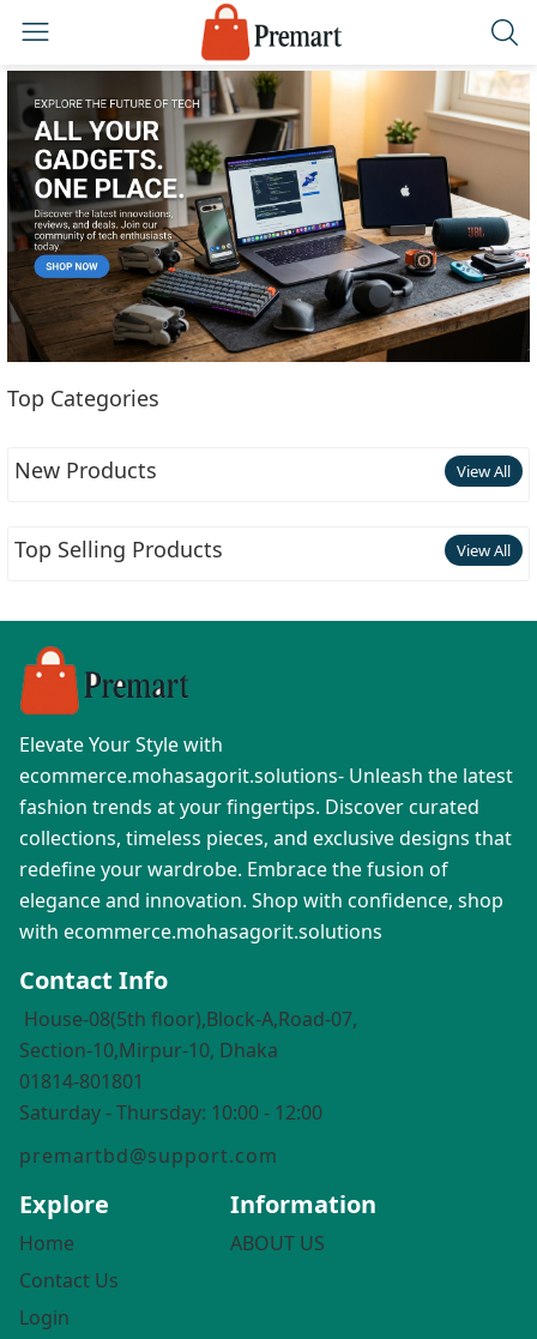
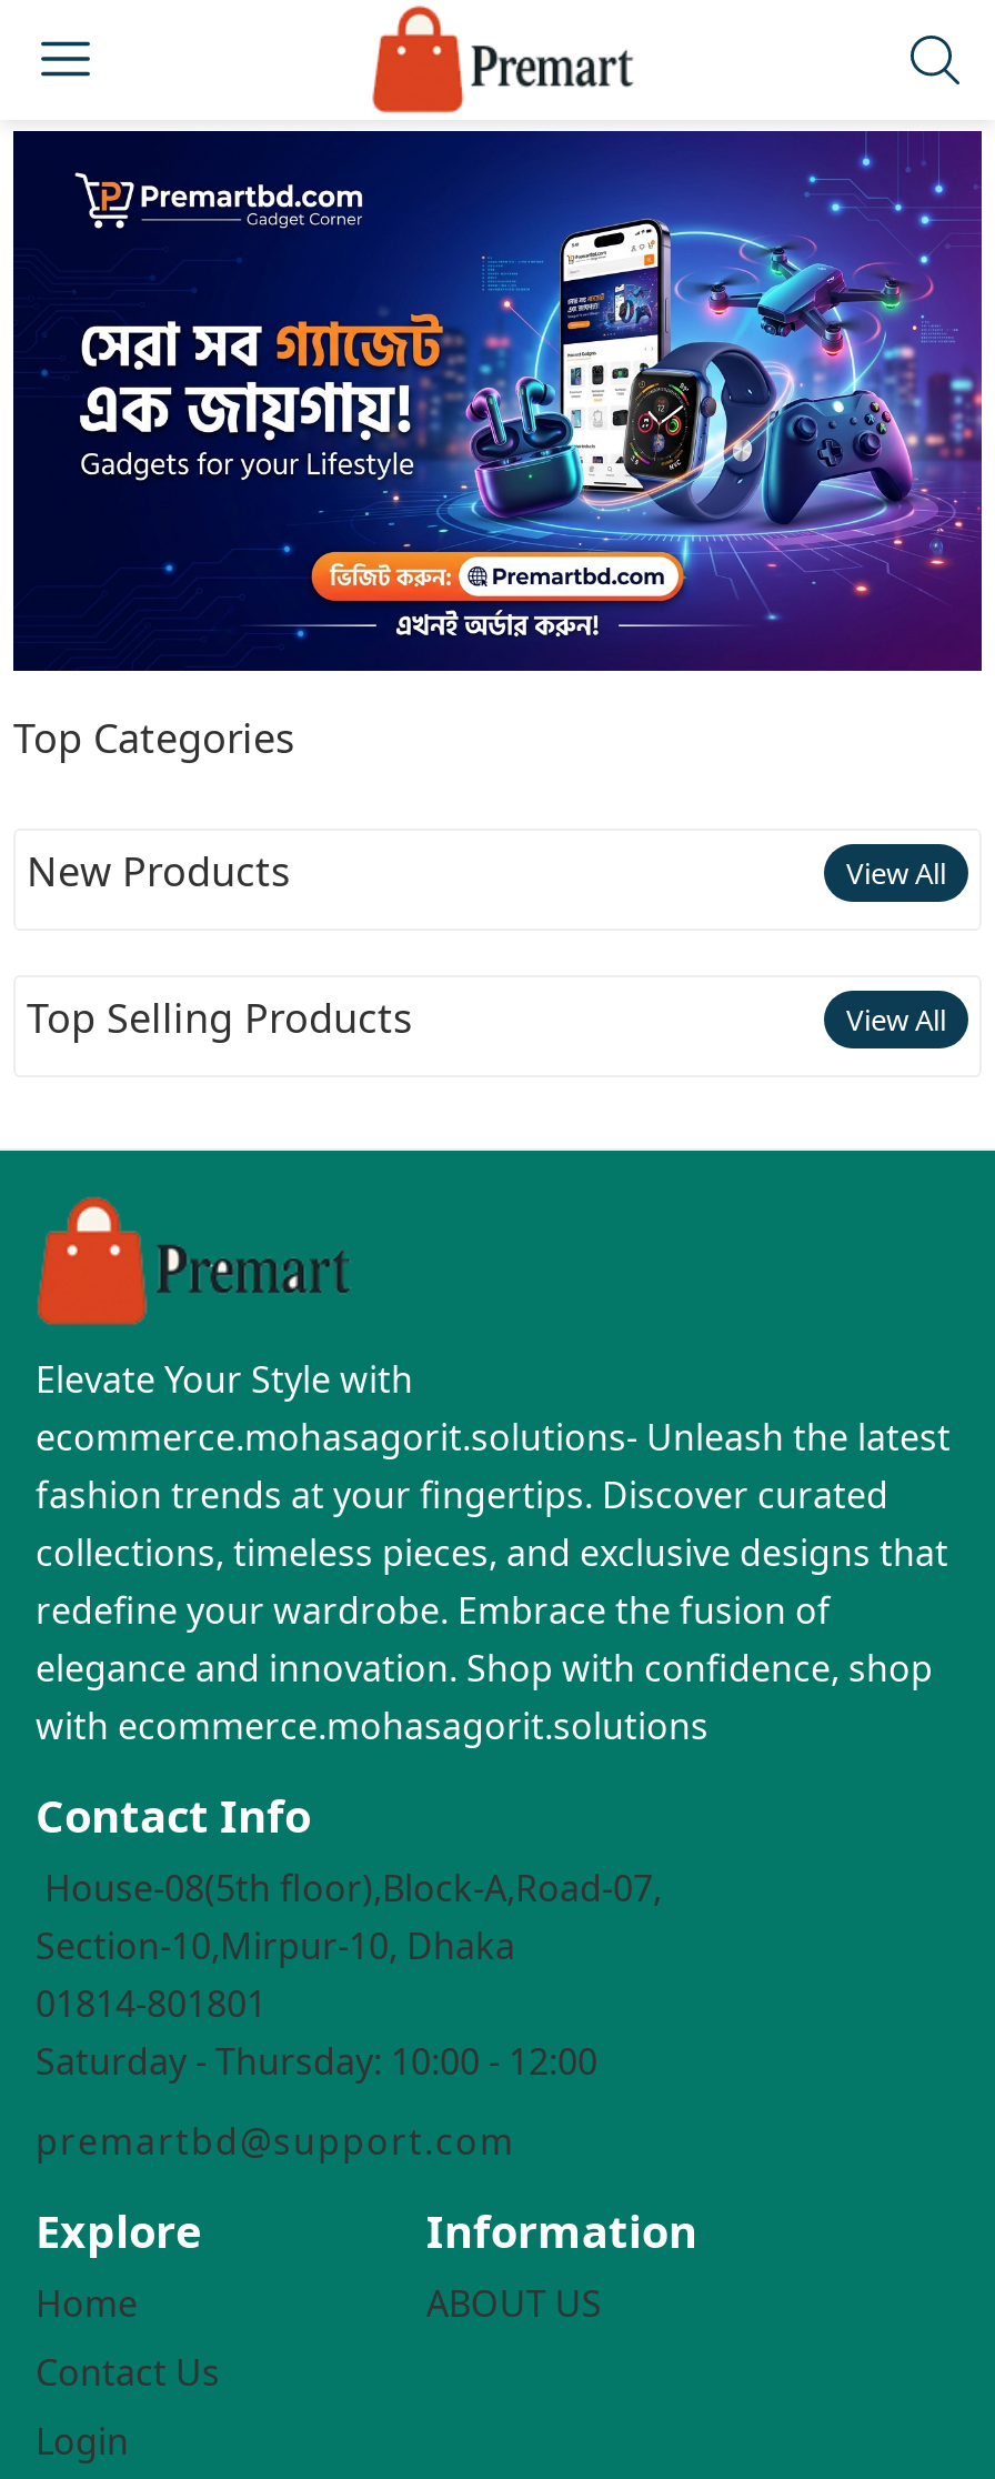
- [image]
+ [image]
